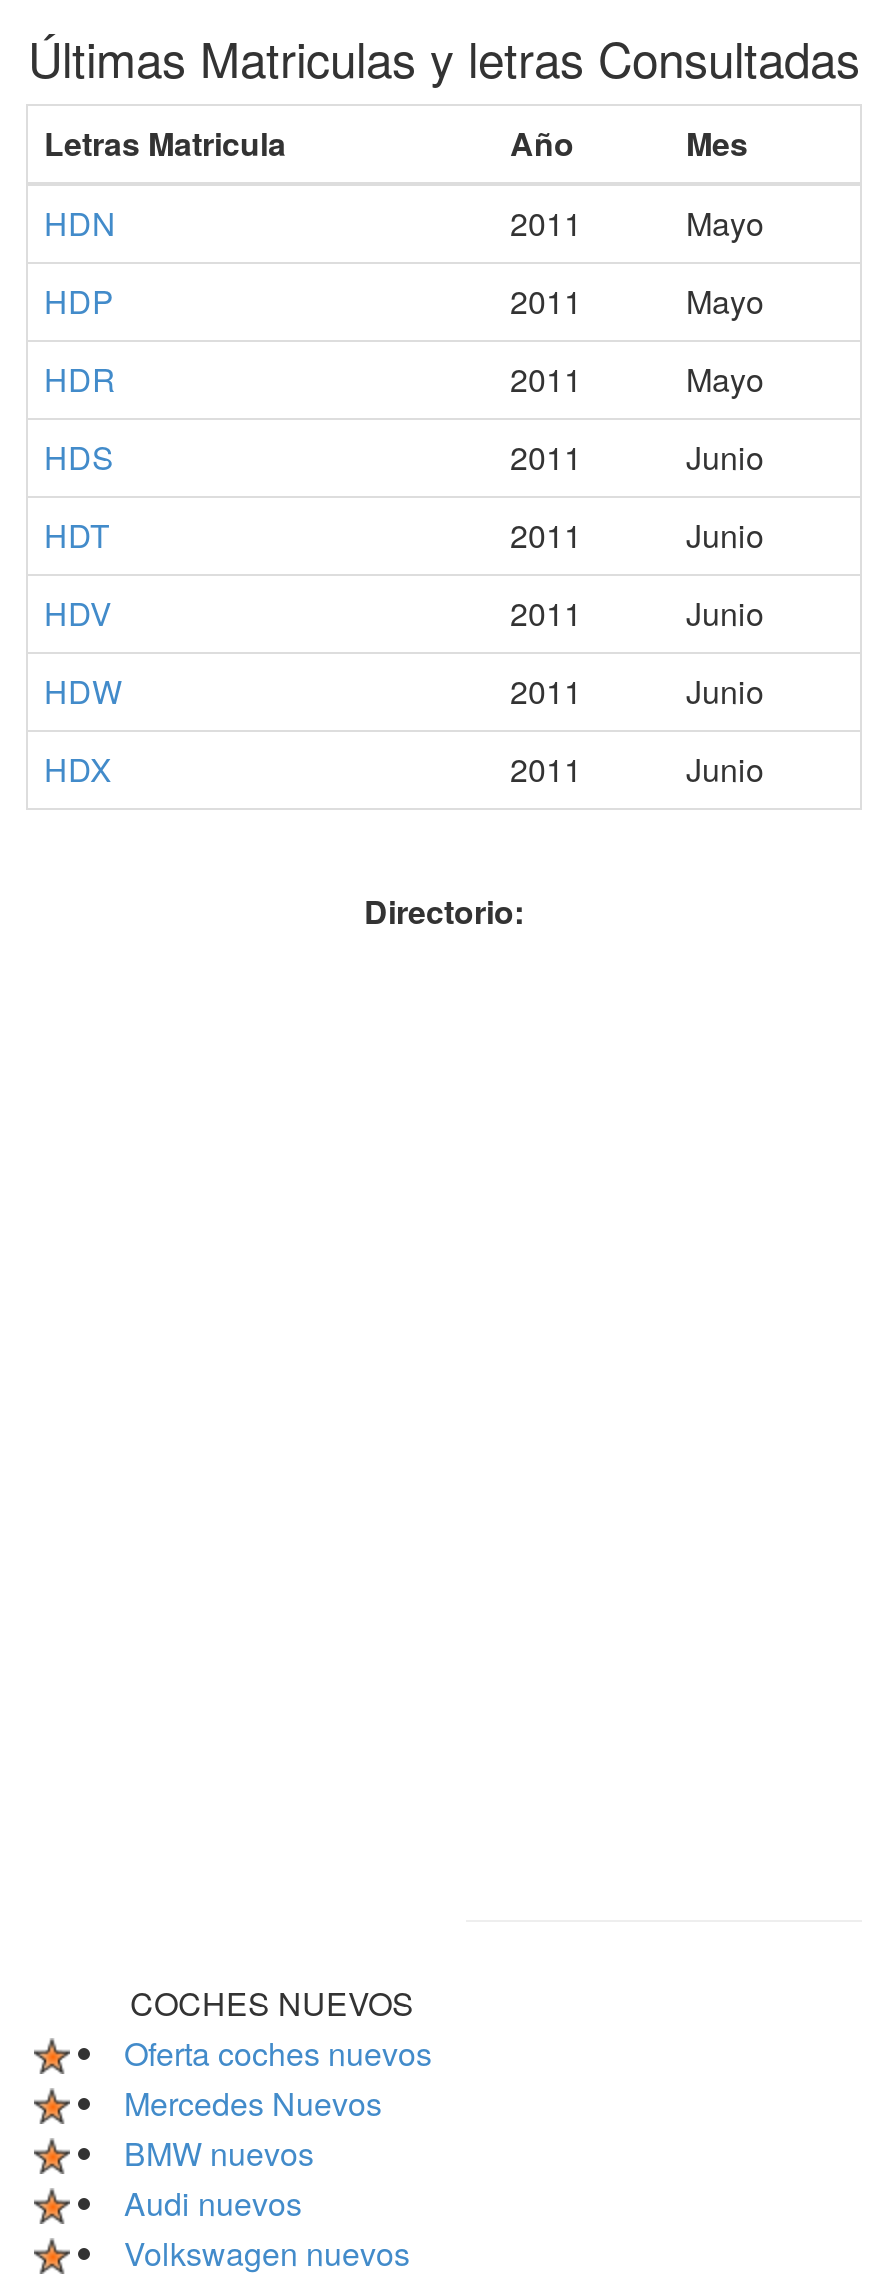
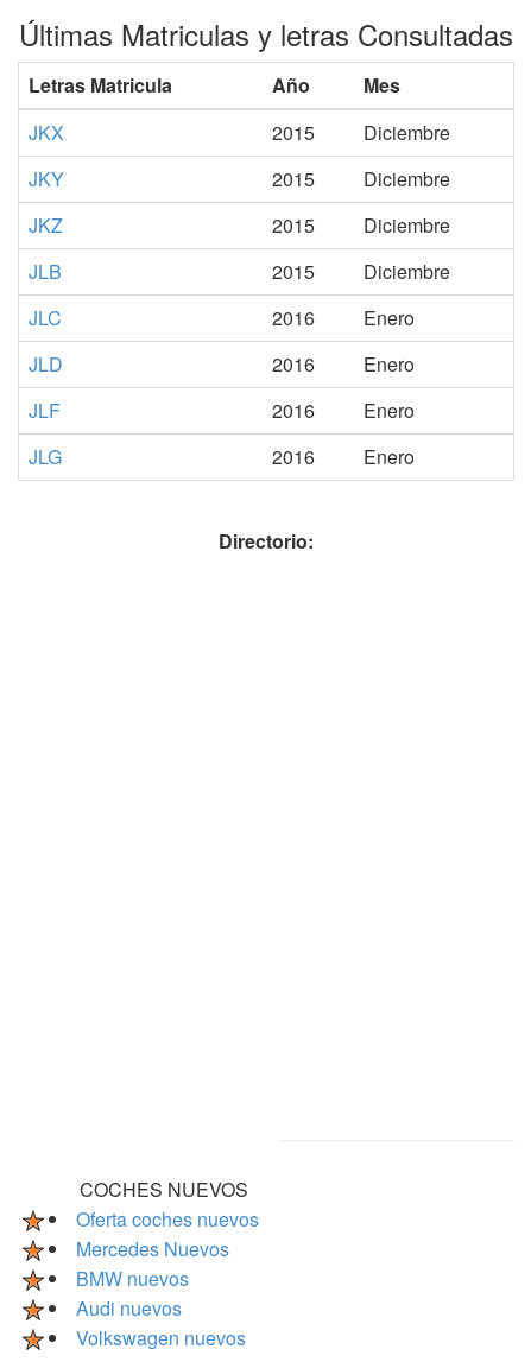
- HDN
- 2011
- Mayo
+ JKX
+ 2015
+ Diciembre

- HDP
- 2011
- Mayo
+ JKY
+ 2015
+ Diciembre

- HDR
- 2011
- Mayo
+ JKZ
+ 2015
+ Diciembre

- HDS
- 2011
- Junio
+ JLB
+ 2015
+ Diciembre

- HDT
- 2011
- Junio
+ JLC
+ 2016
+ Enero

- HDV
- 2011
- Junio
+ JLD
+ 2016
+ Enero

- HDW
- 2011
- Junio
+ JLF
+ 2016
+ Enero

- HDX
- 2011
- Junio
+ JLG
+ 2016
+ Enero
